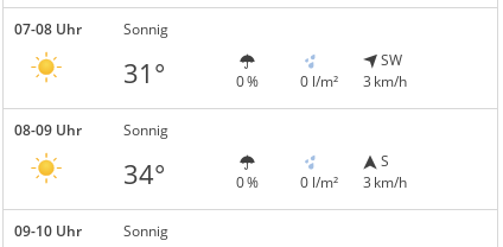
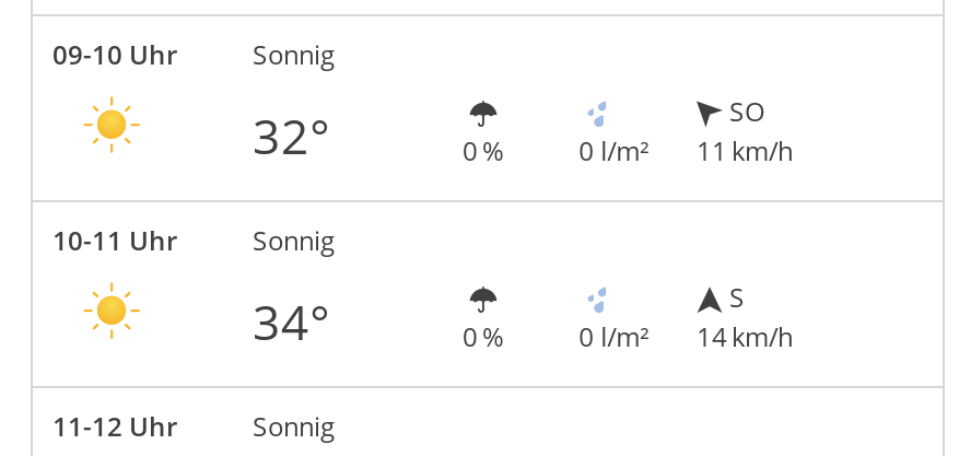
- 07-08 Uhr
+ 09-10 Uhr

- 31°
+ 32°

- SW
- 3 km/h
+ SO
+ 11 km/h

- 08-09 Uhr
+ 10-11 Uhr

- 0 l/m² 3 km/h
+ 0 l/m² 14 km/h

- 09-10 Uhr
+ 11-12 Uhr
